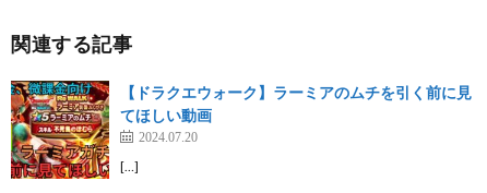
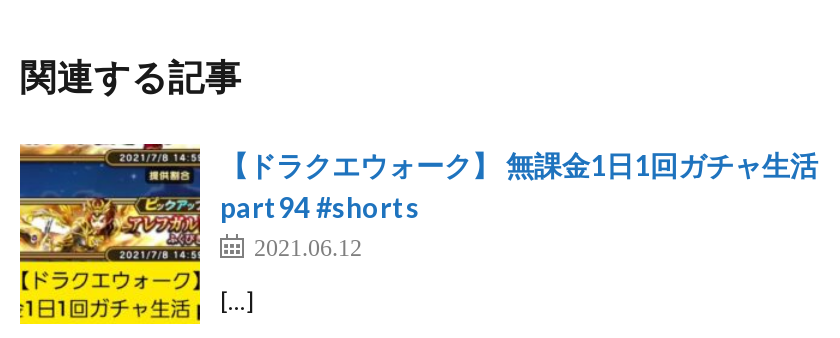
- [image]
- 【ドラクエウォーク】ラーミアのムチを引く前に見
- てほしい動画
- 2024.07.20
+ [image]
+ 【ドラクエウォーク】 無課金1日1回ガチャ生活
+ part94 #shorts
+ 2021.06.12
